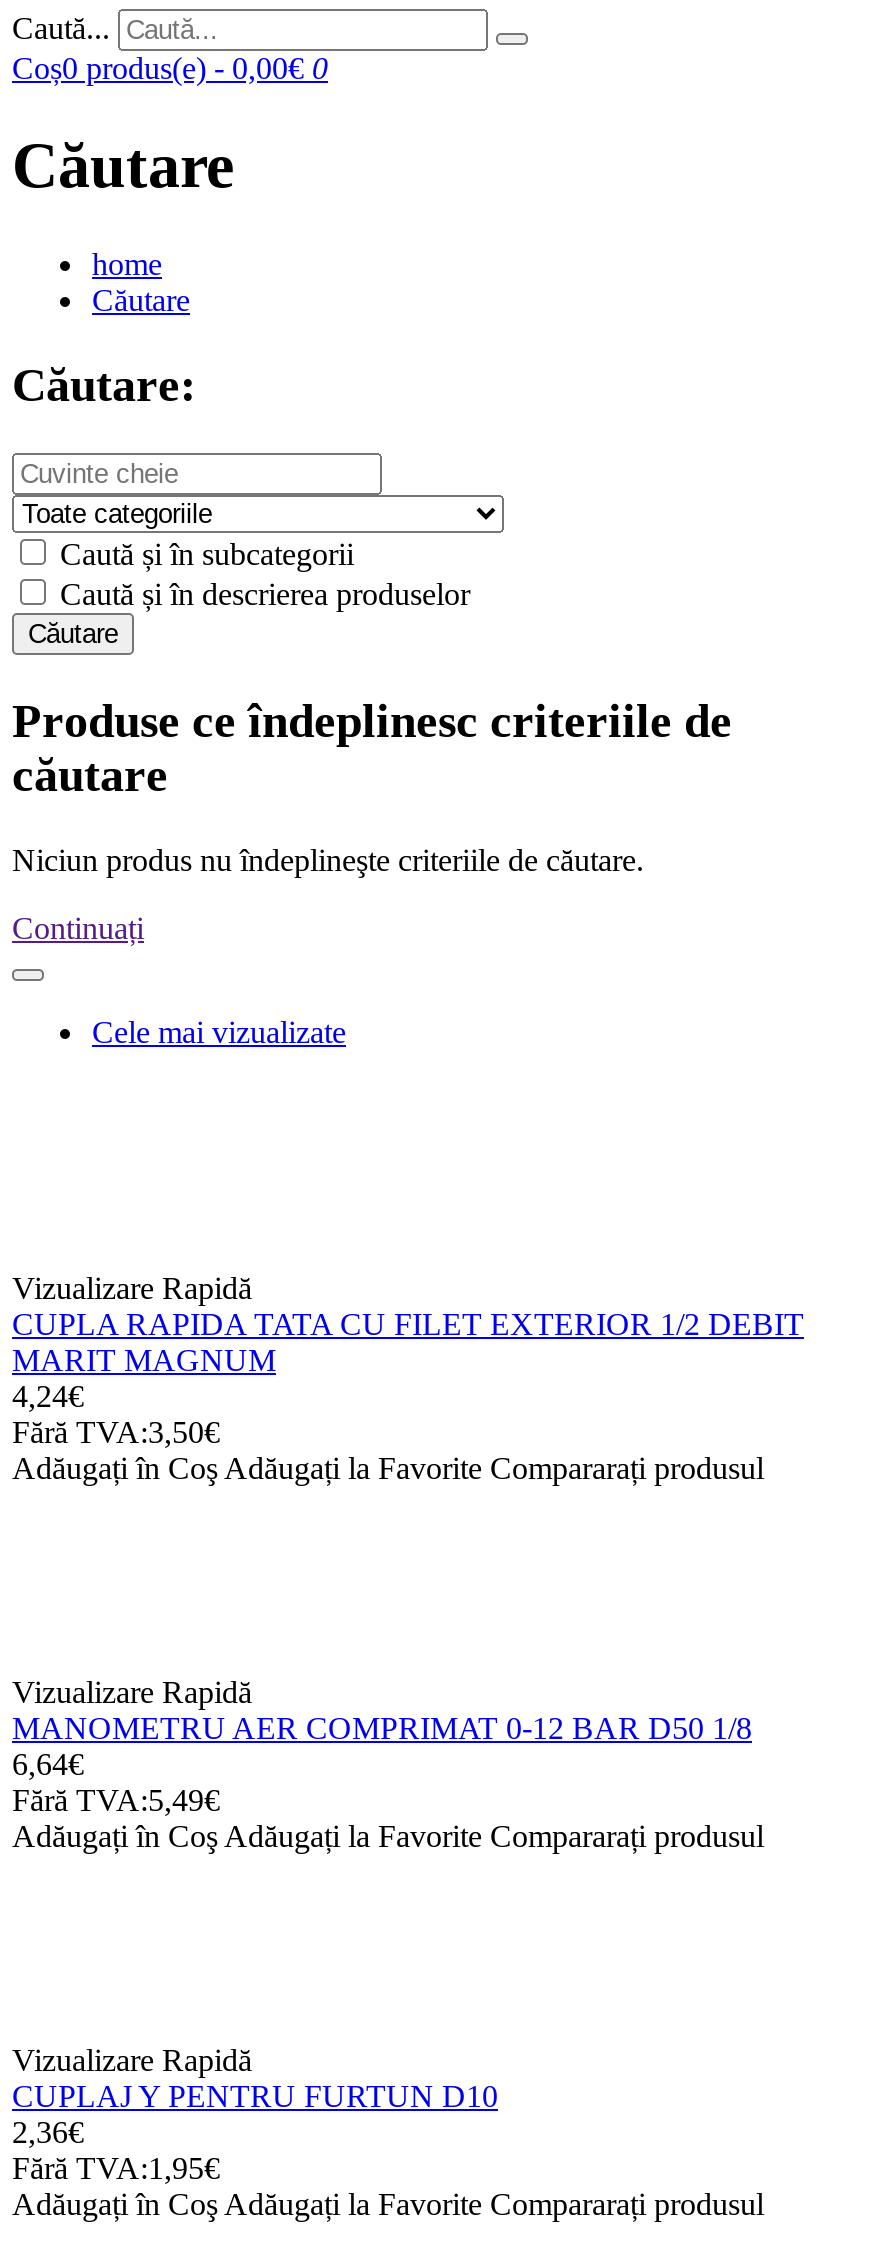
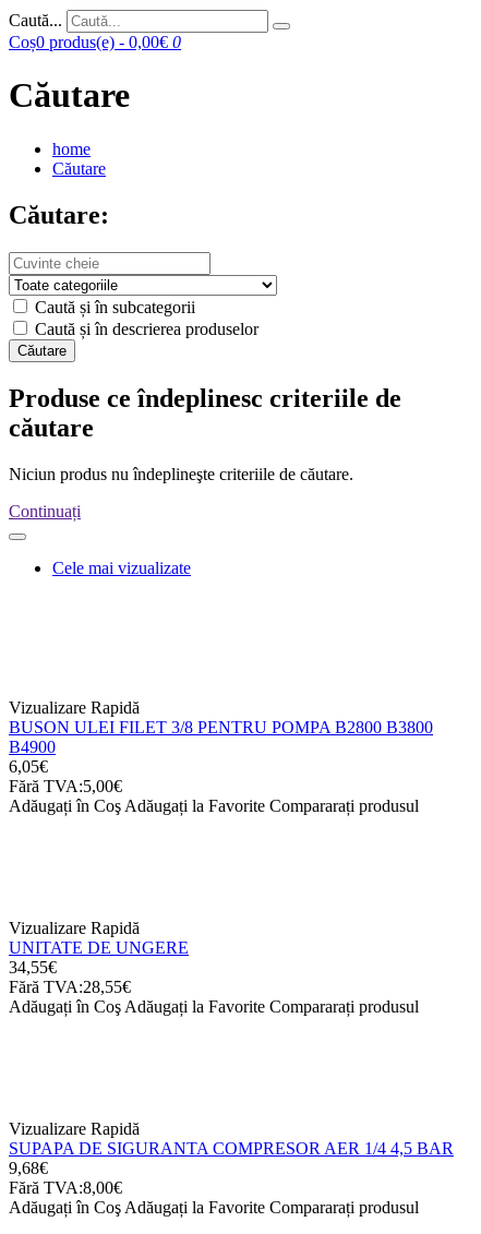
- CUPLA RAPIDA TATA CU FILET EXTERIOR 1/2 DEBIT
- MARIT MAGNUM
- 4,24€
- Fără TVA:3,50€
+ BUSON ULEI FILET 3/8 PENTRU POMPA B2800 B3800
+ B4900
+ 6,05€
+ Fără TVA:5,00€

- MANOMETRU AER COMPRIMAT 0-12 BAR D50 1/8
- 6,64€
- Fără TVA:5,49€
+ UNITATE DE UNGERE
+ 34,55€
+ Fără TVA:28,55€

- CUPLAJ Y PENTRU FURTUN D10
- 2,36€
- Fără TVA:1,95€
+ SUPAPA DE SIGURANTA COMPRESOR AER 1/4 4,5 BAR
+ 9,68€
+ Fără TVA:8,00€
